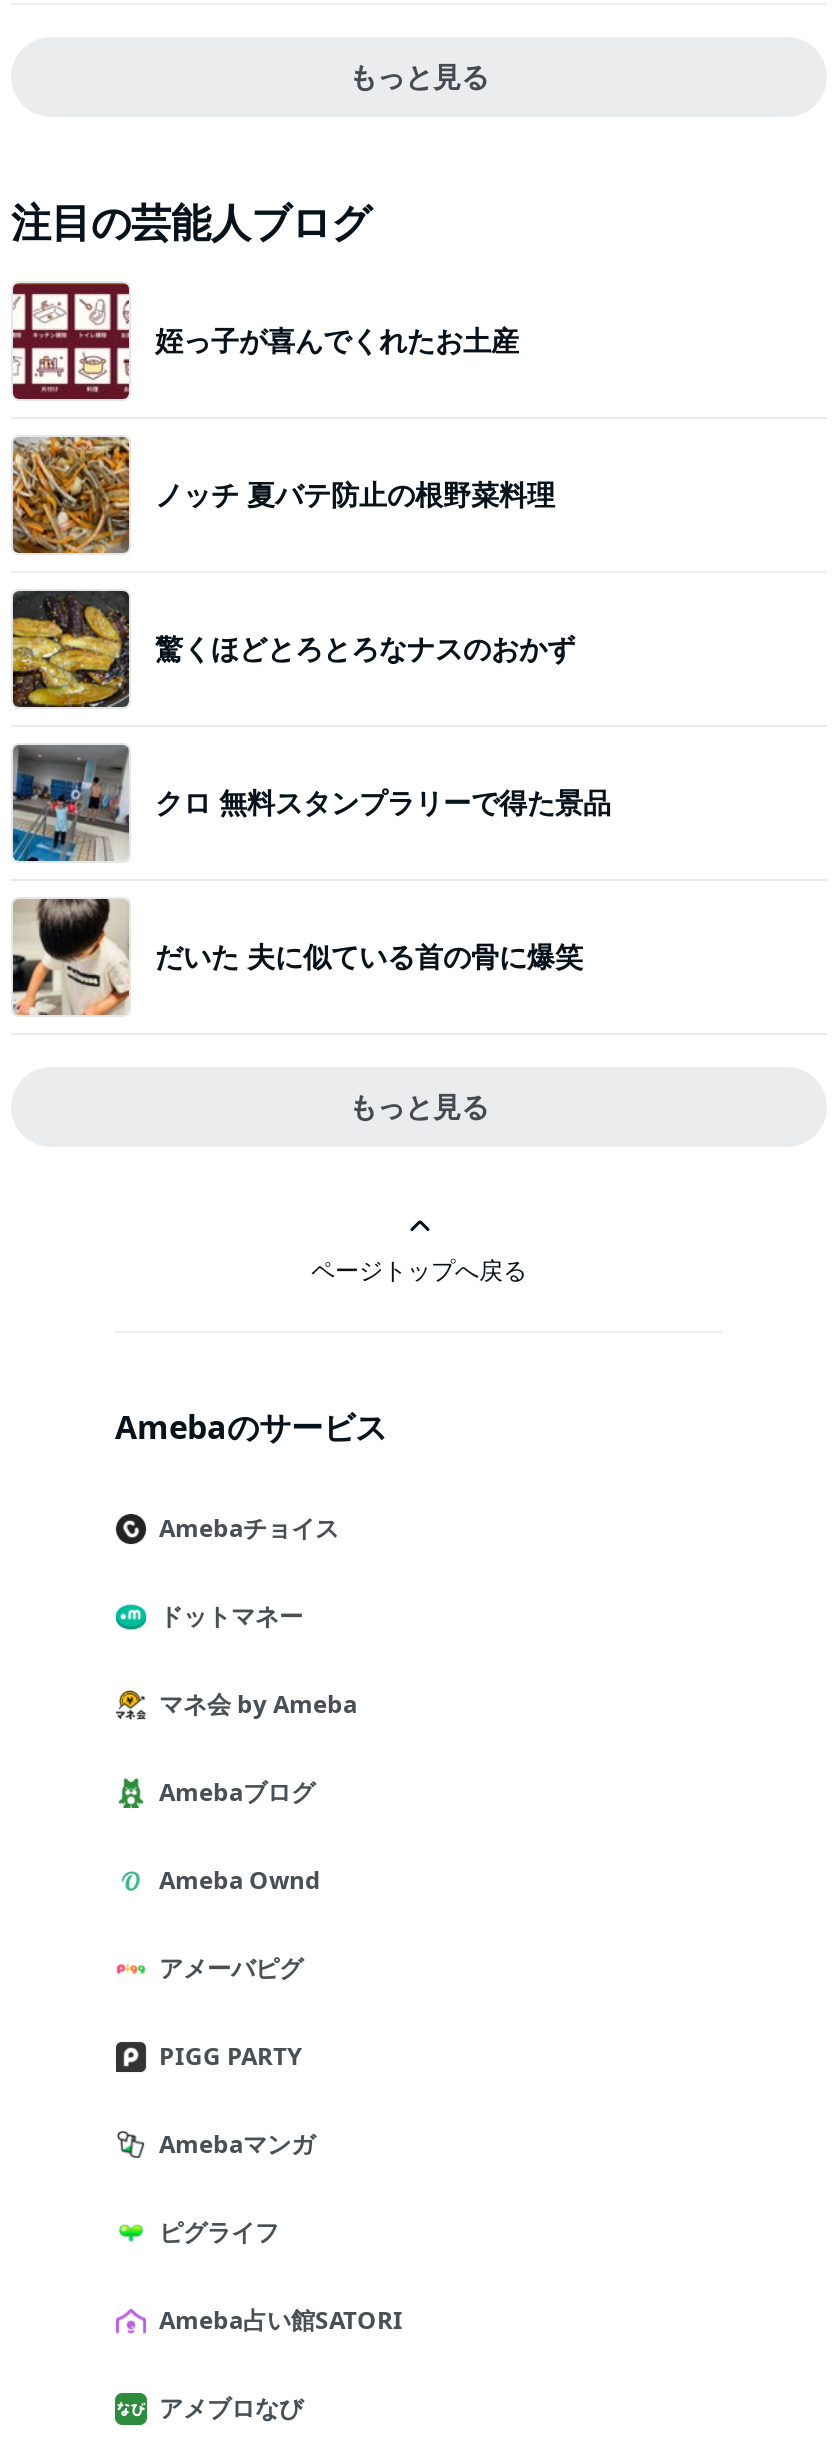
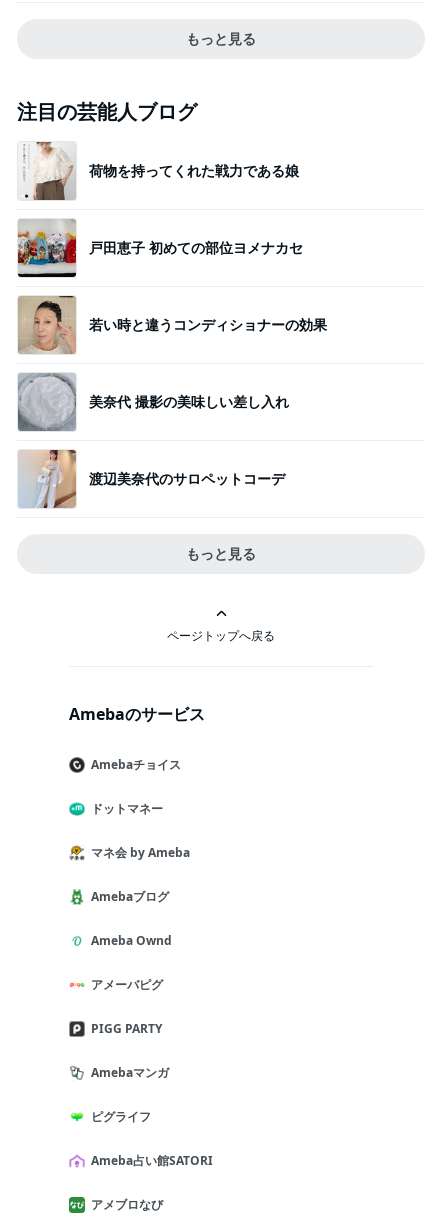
- [image]
- 姪っ子が喜んでくれたお土産
+ [image]
+ 荷物を持ってくれた戦力である娘

- [image]
- ノッチ 夏バテ防止の根野菜料理
+ [image]
+ 戸田恵子 初めての部位ヨメナカセ

- [image]
- 驚くほどとろとろなナスのおかず
+ [image]
+ 若い時と違うコンディショナーの効果

- [image]
- クロ 無料スタンプラリーで得た景品
+ [image]
+ 美奈代 撮影の美味しい差し入れ

- [image]
- だいた 夫に似ている首の骨に爆笑
+ [image]
+ 渡辺美奈代のサロペットコーデ
